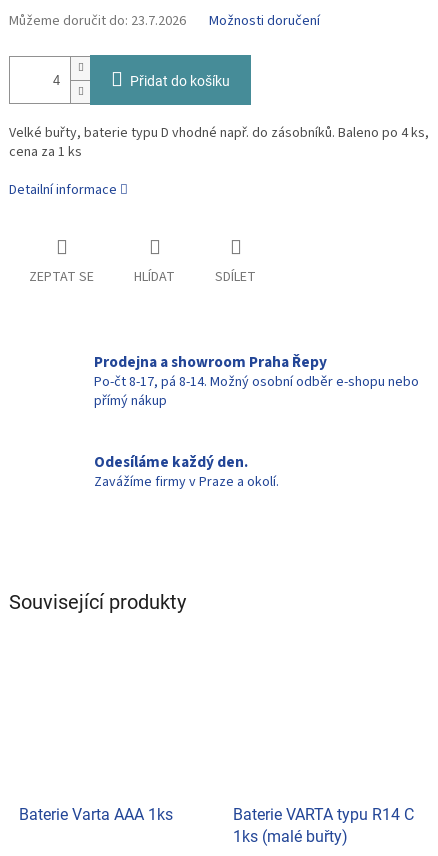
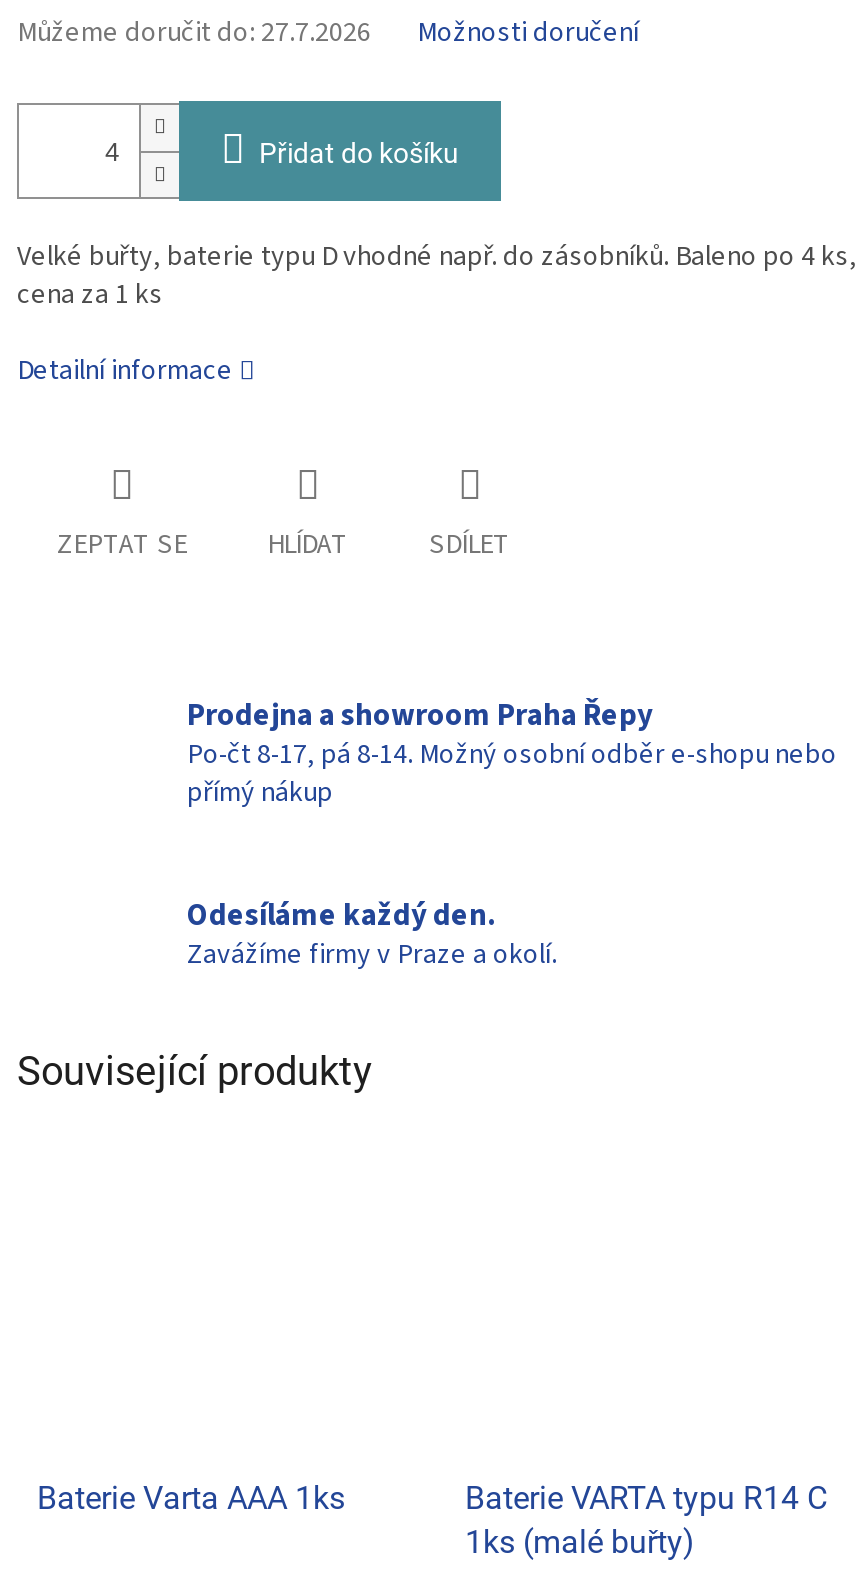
- Můžeme doručit do: 23.7.2026
+ Můžeme doručit do: 27.7.2026
